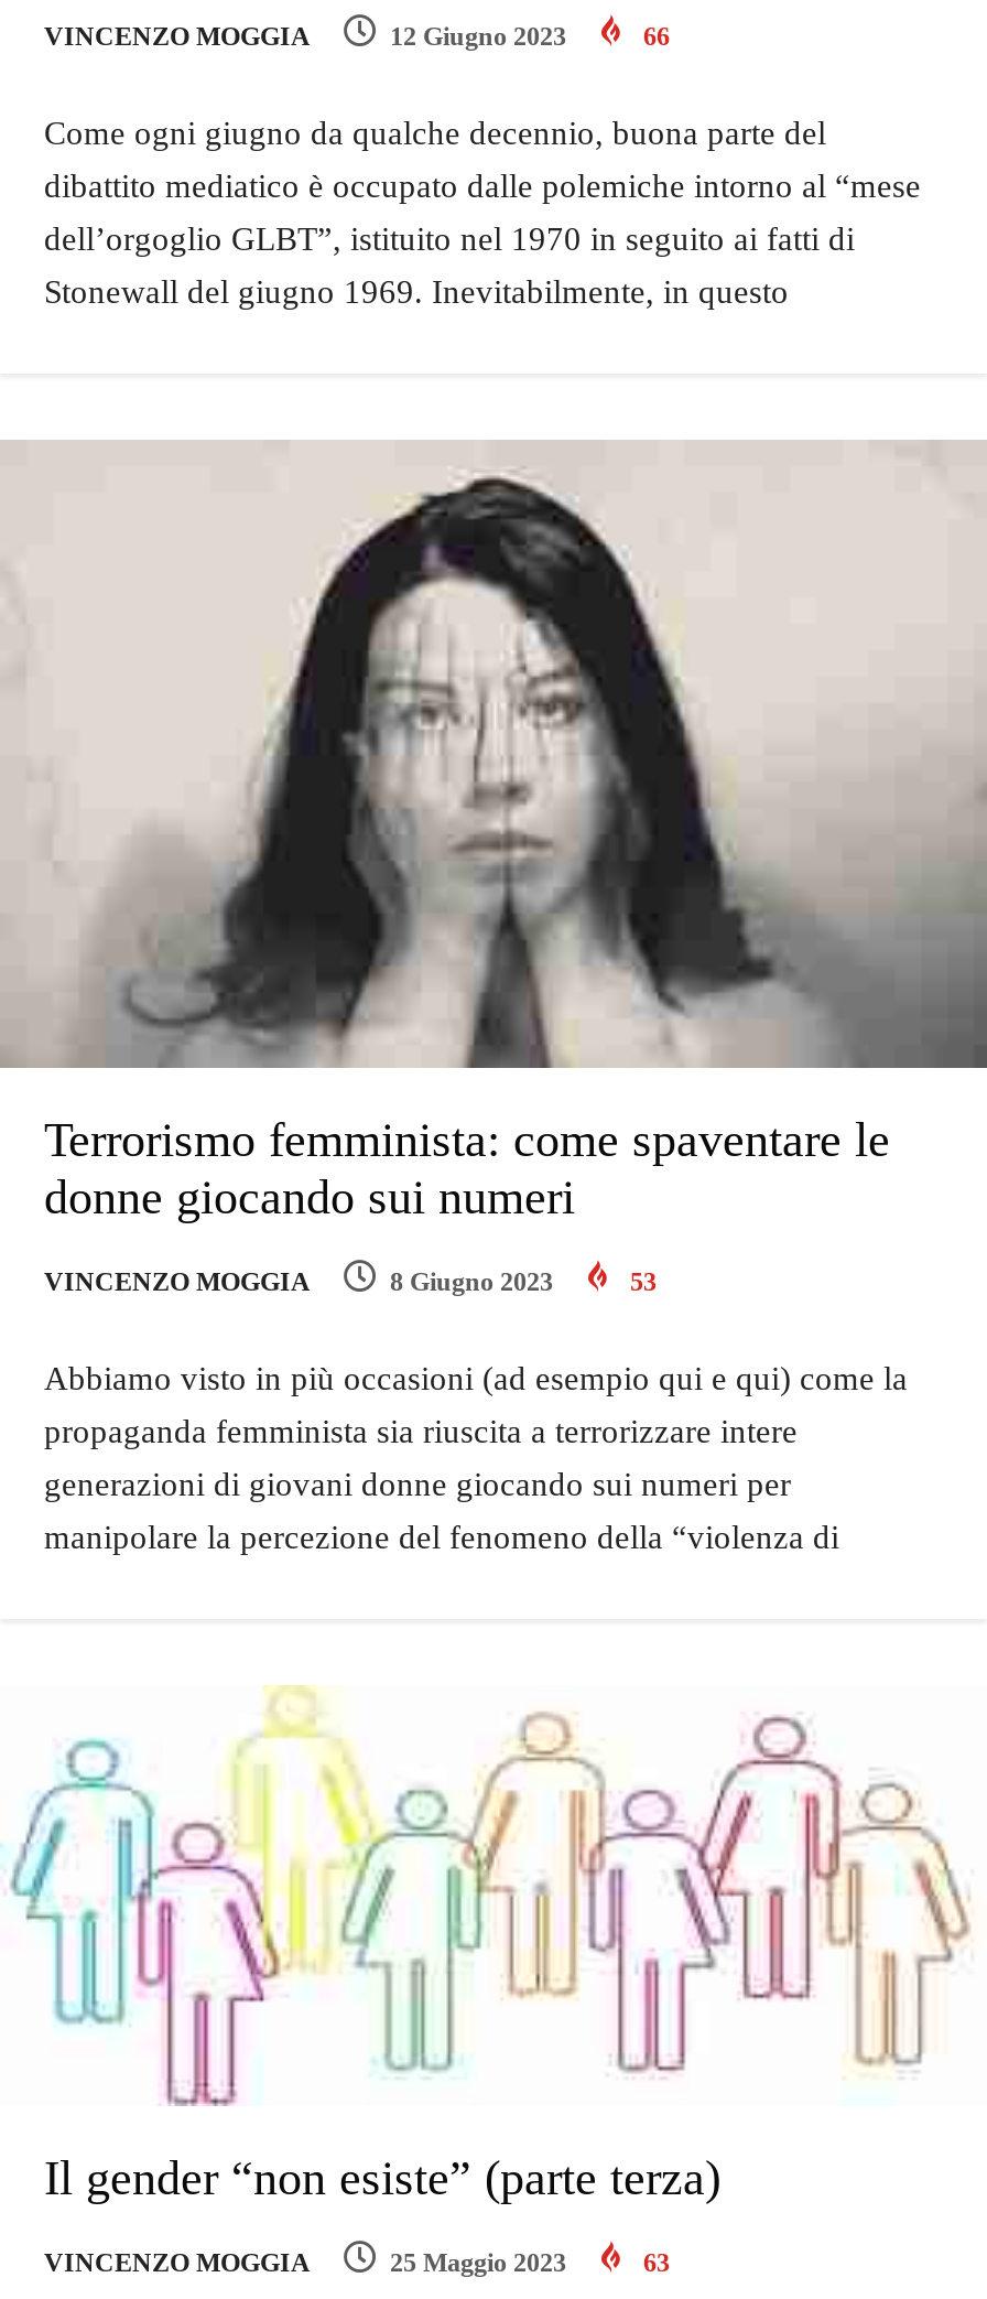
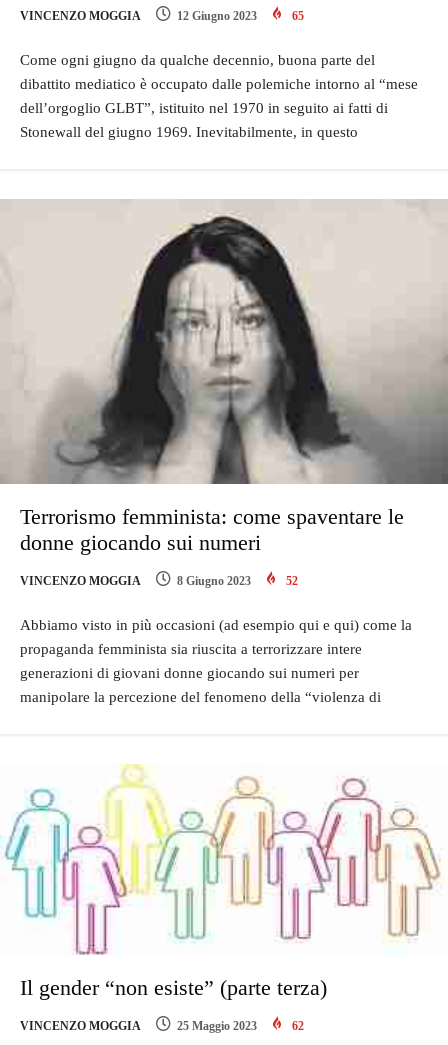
- 66
+ 65

- 53
+ 52

- 63
+ 62
